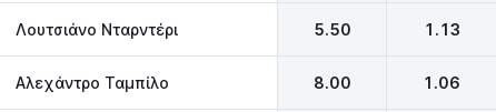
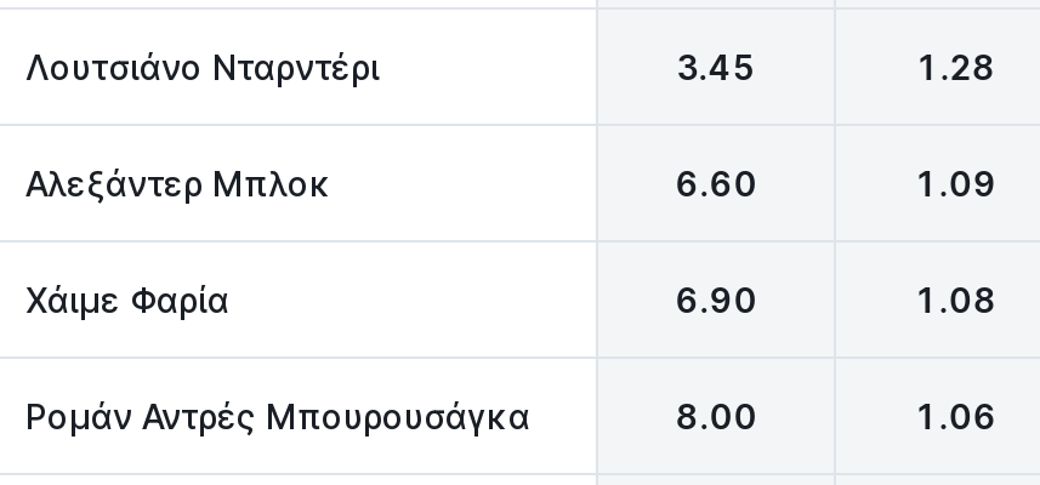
- 5.50
- 1.13
- Αλεχάντρο Ταμπίλο
+ 3.45
+ 1.28
+ Αλεξάντερ Μπλοκ
+ 6.60
+ 1.09
+ Χάιμε Φαρία
+ 6.90
+ 1.08
+ Ρομάν Αντρές Μπουρουσάγκα
